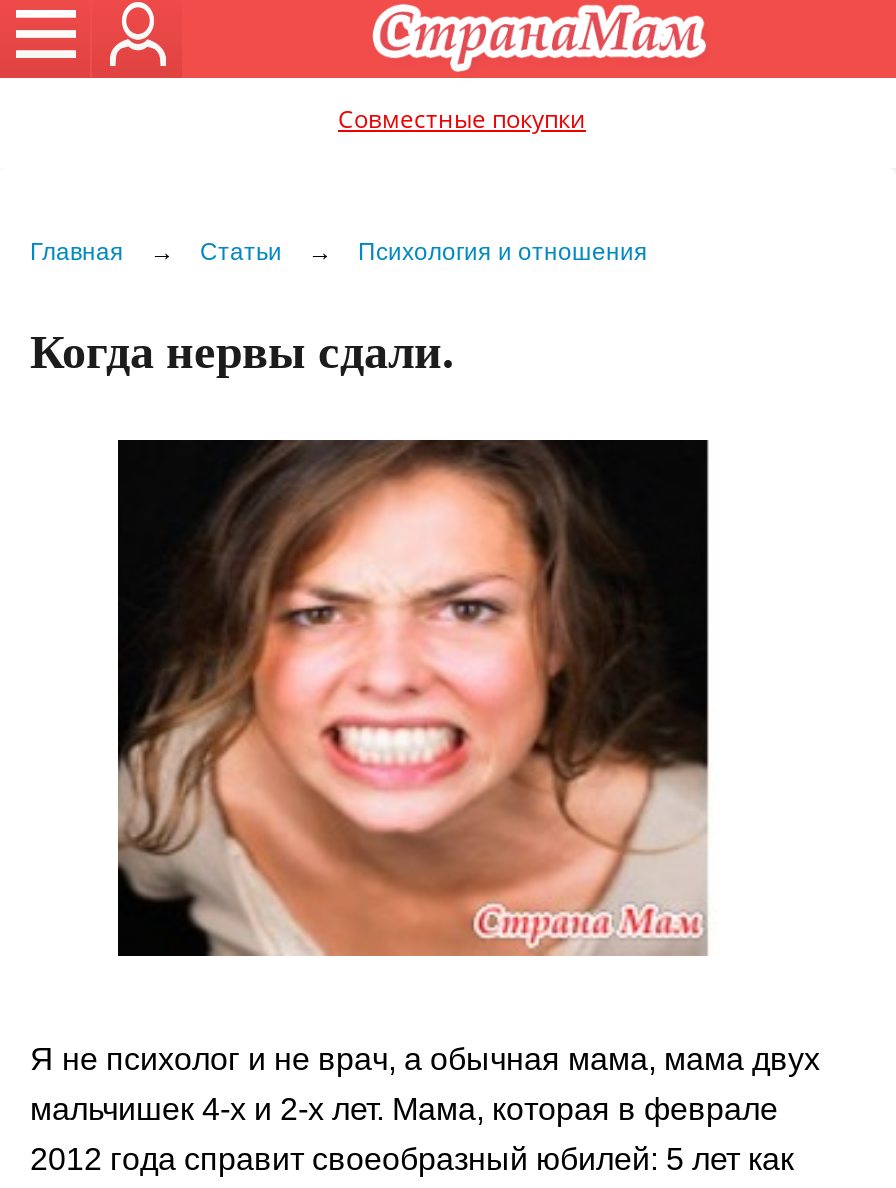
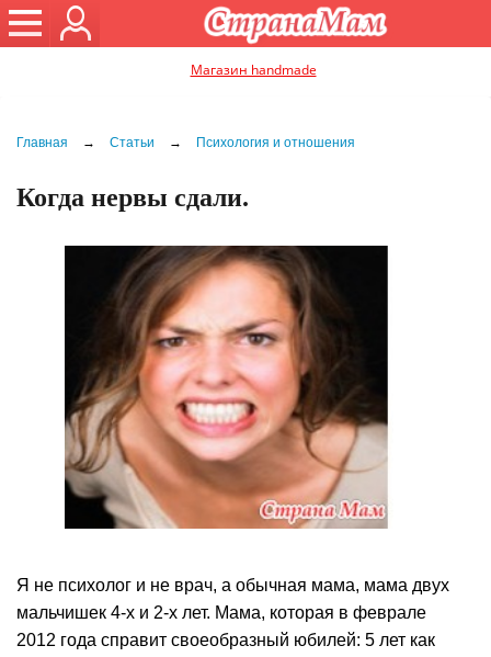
- Совместные покупки
+ Магазин handmade
